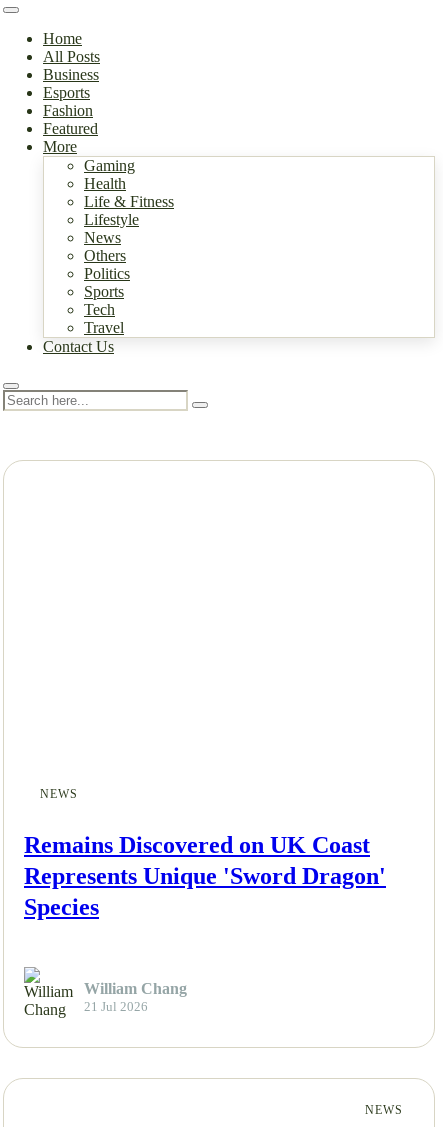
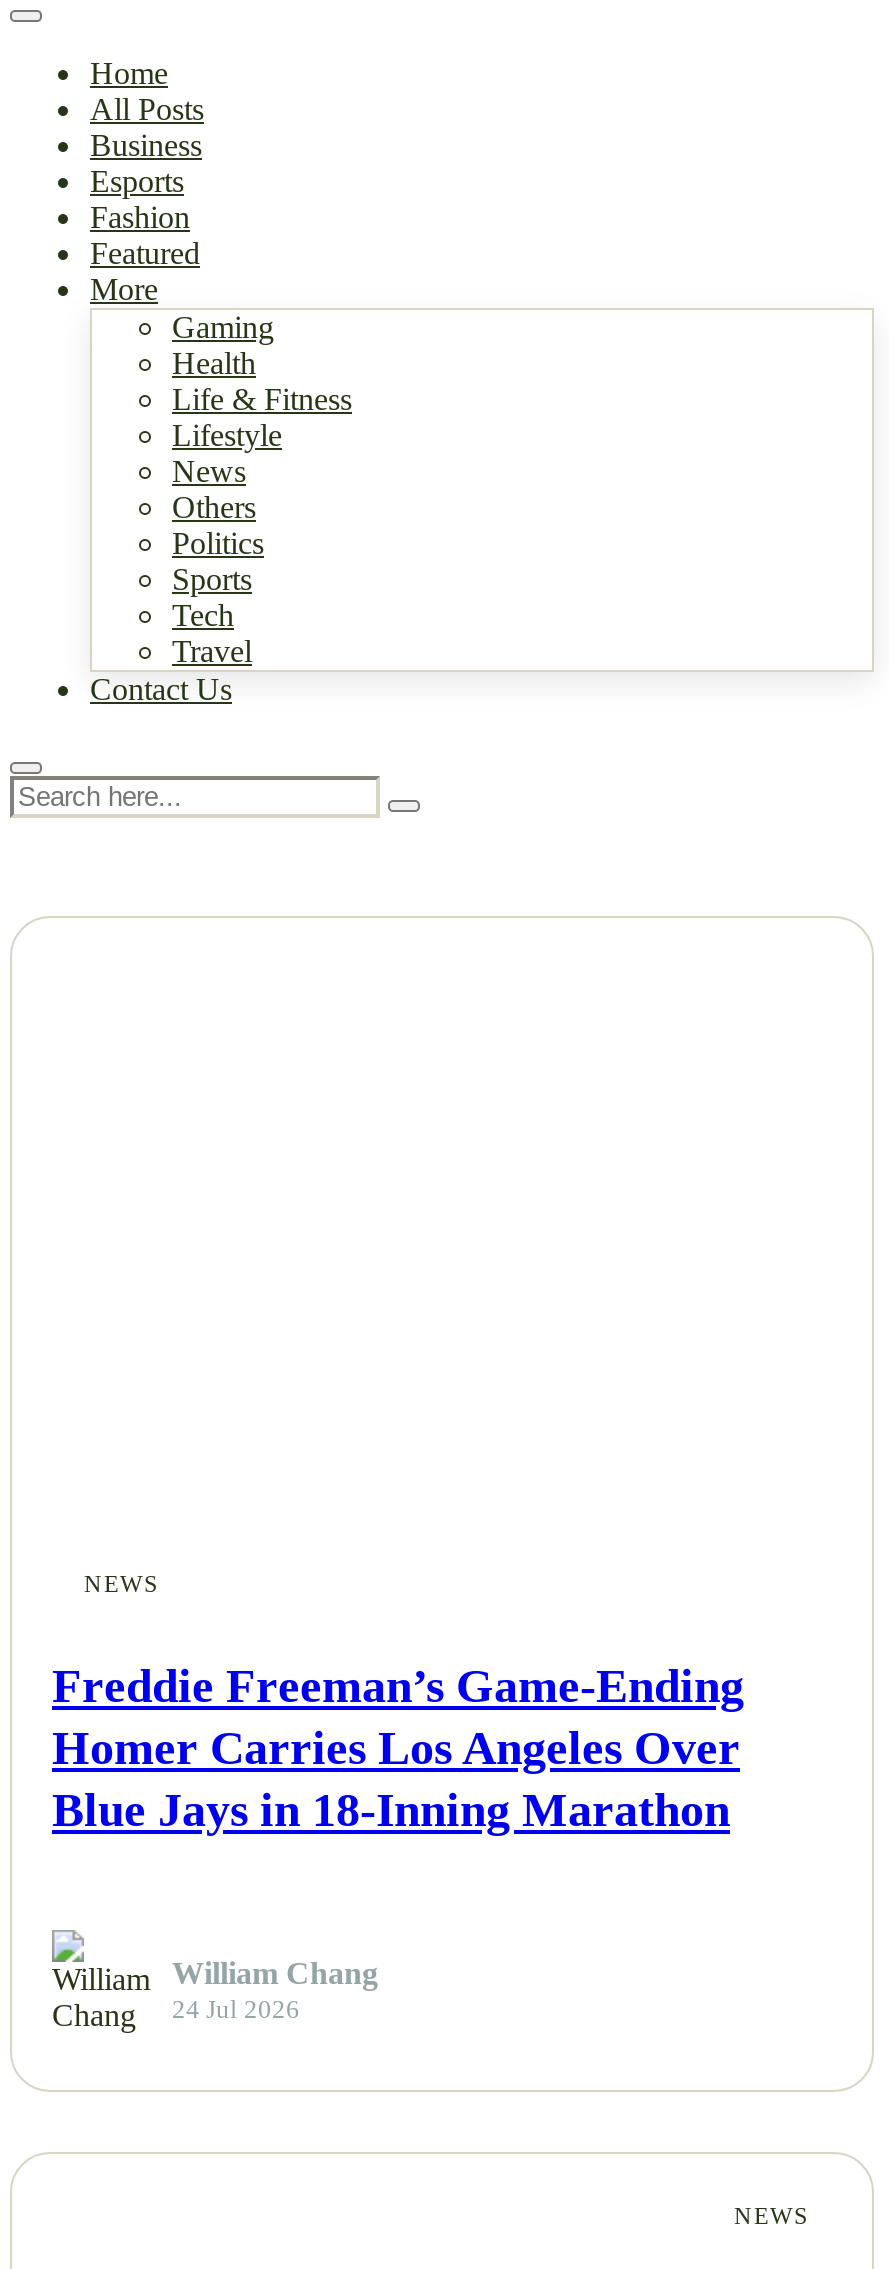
- Remains Discovered on UK Coast
- Represents Unique 'Sword Dragon'
- Species
+ Freddie Freeman’s Game-Ending
+ Homer Carries Los Angeles Over
+ Blue Jays in 18-Inning Marathon

- 21 Jul 2026
+ 24 Jul 2026
